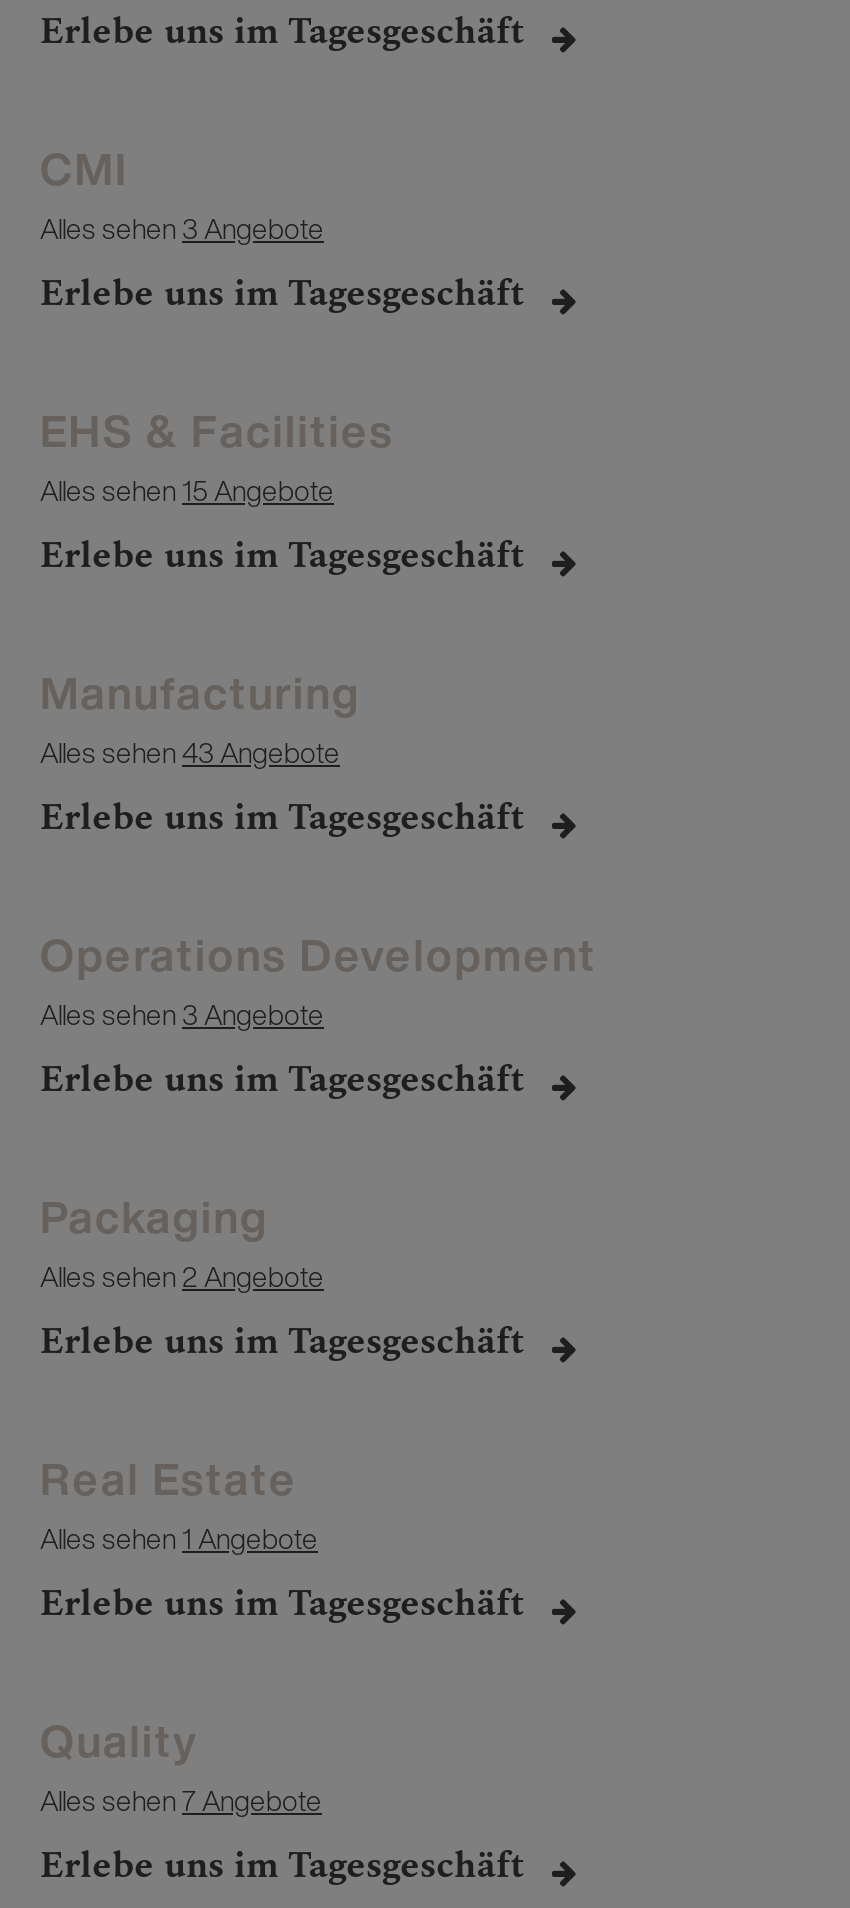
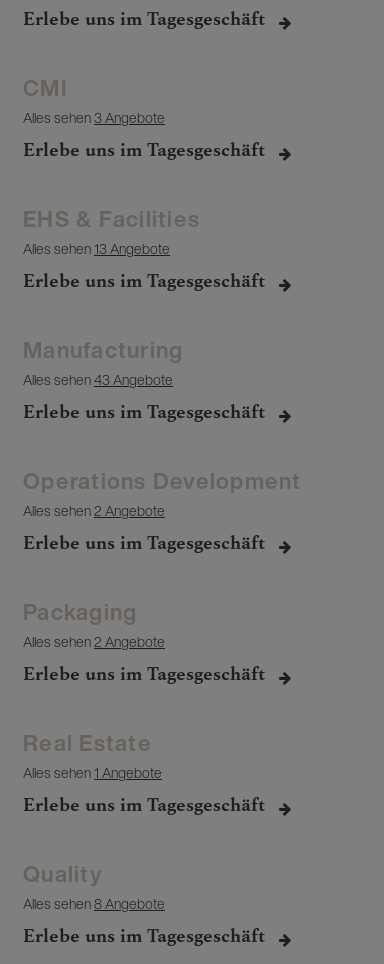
- Alles sehen 15 Angebote
+ Alles sehen 13 Angebote

- Alles sehen 3 Angebote
+ Alles sehen 2 Angebote

- Alles sehen7 Angebote
+ Alles sehen8 Angebote
